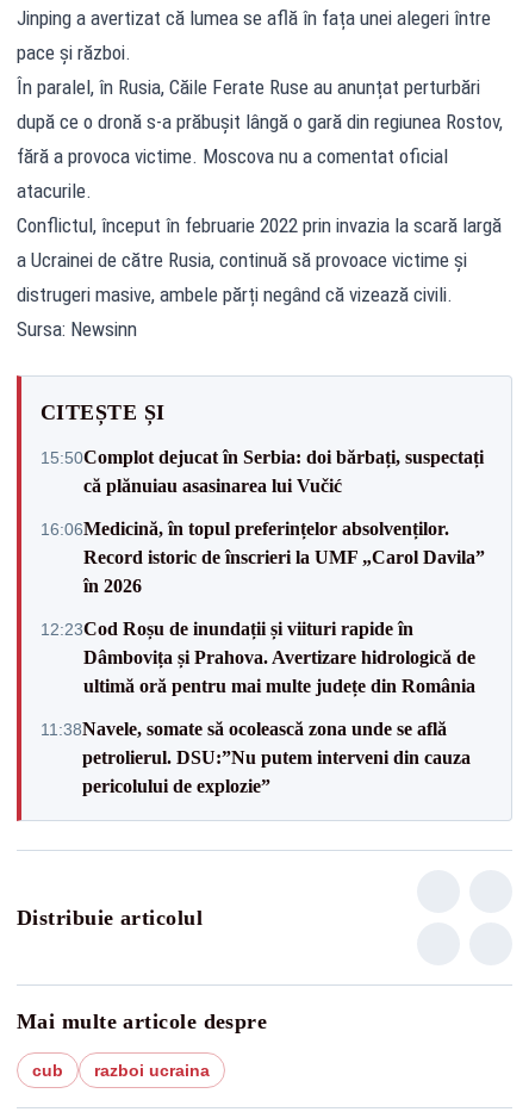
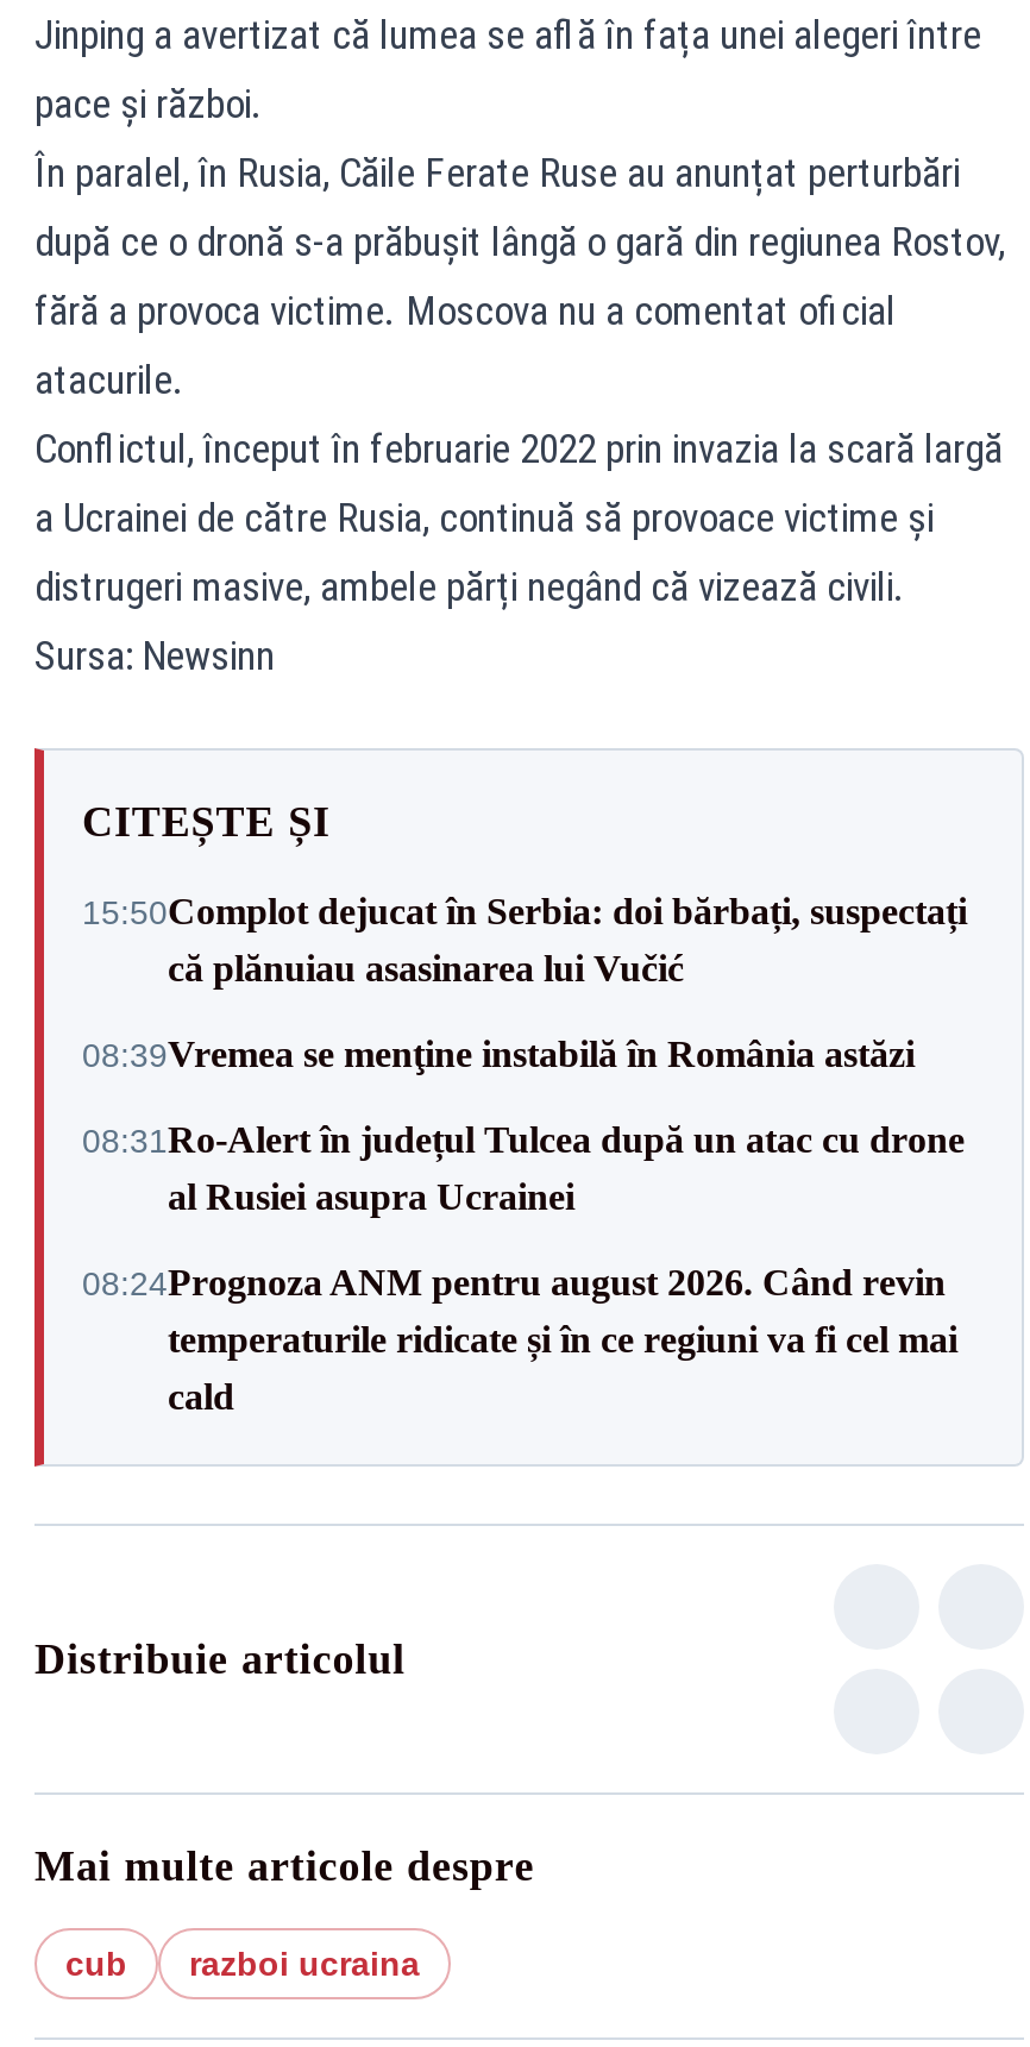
- 16:06Medicină, în topul preferințelor absolvenților.
- Record istoric de înscrieri la UMF „Carol Davila”
- în 2026
+ 08:39Vremea se menţine instabilă în România astăzi

- 12:23Cod Roșu de inundații și viituri rapide în
- Dâmbovița și Prahova. Avertizare hidrologică de
- ultimă oră pentru mai multe județe din România
+ 08:31Ro-Alert în județul Tulcea după un atac cu drone
+ al Rusiei asupra Ucrainei

- 11:38Navele, somate să ocolească zona unde se află
- petrolierul. DSU:”Nu putem interveni din cauza
- pericolului de explozie”
+ 08:24Prognoza ANM pentru august 2026. Când revin
+ temperaturile ridicate și în ce regiuni va fi cel mai
+ cald
